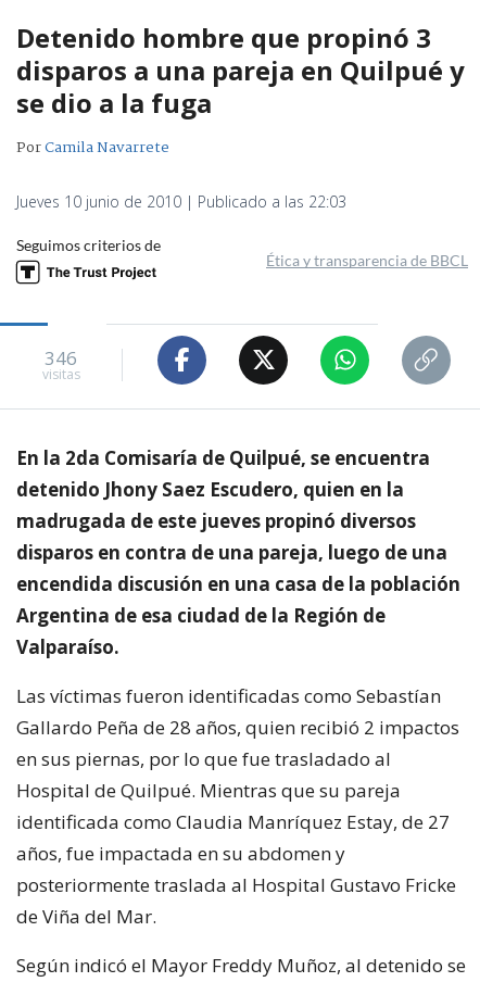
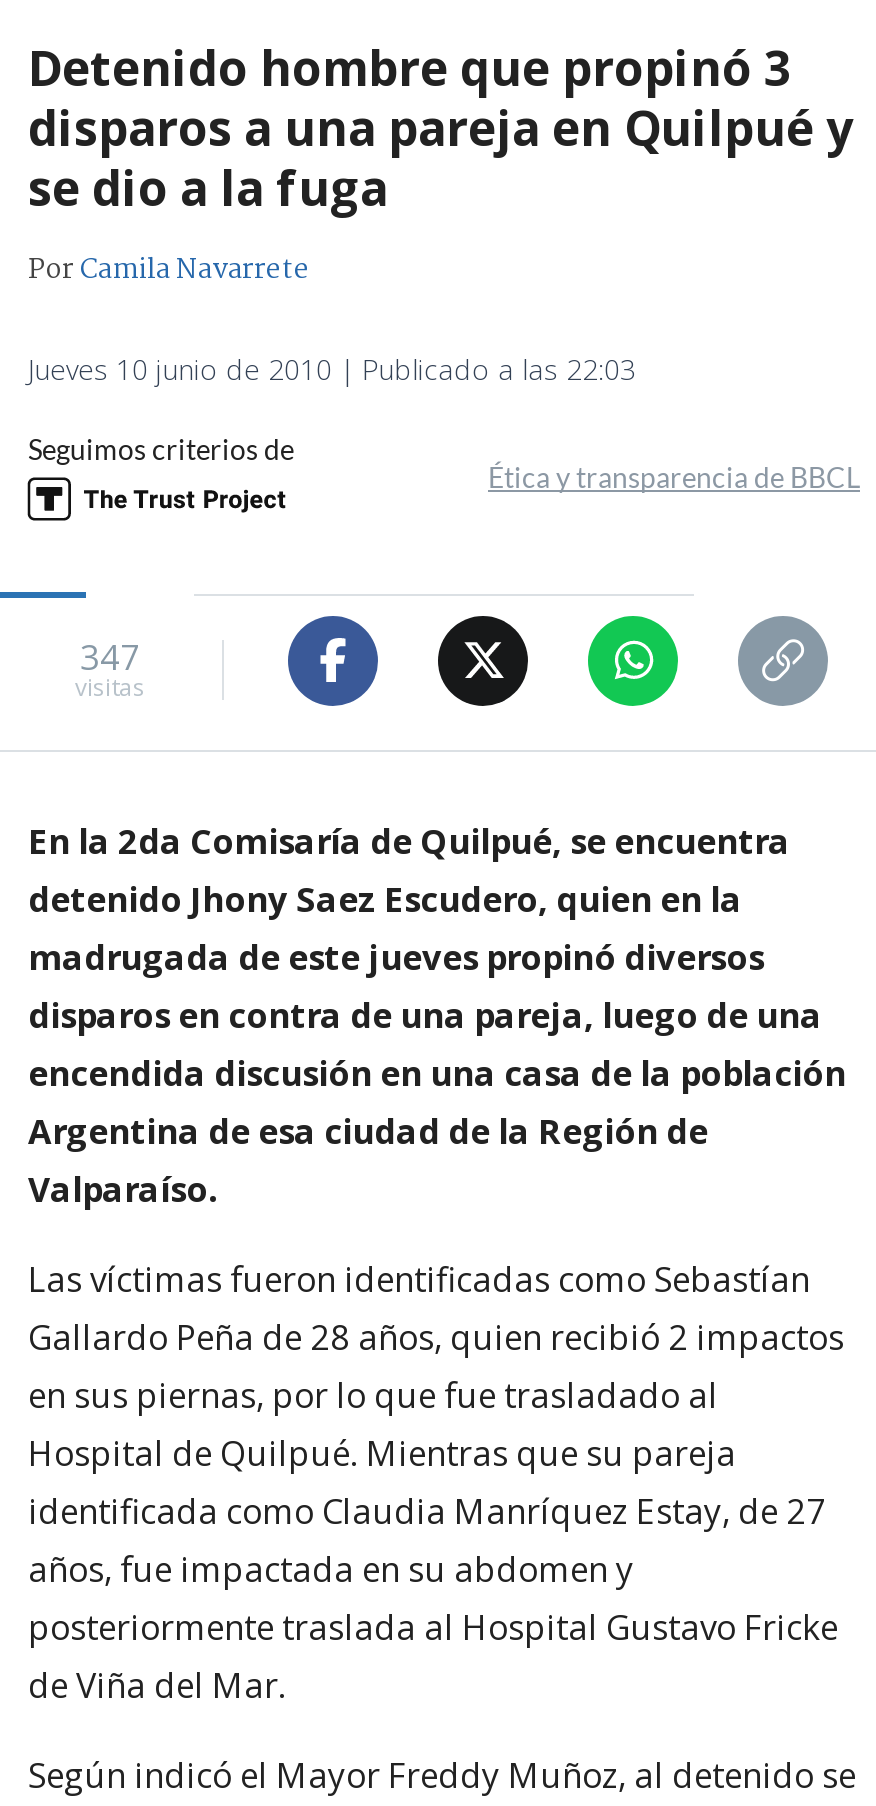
- 346
+ 347
